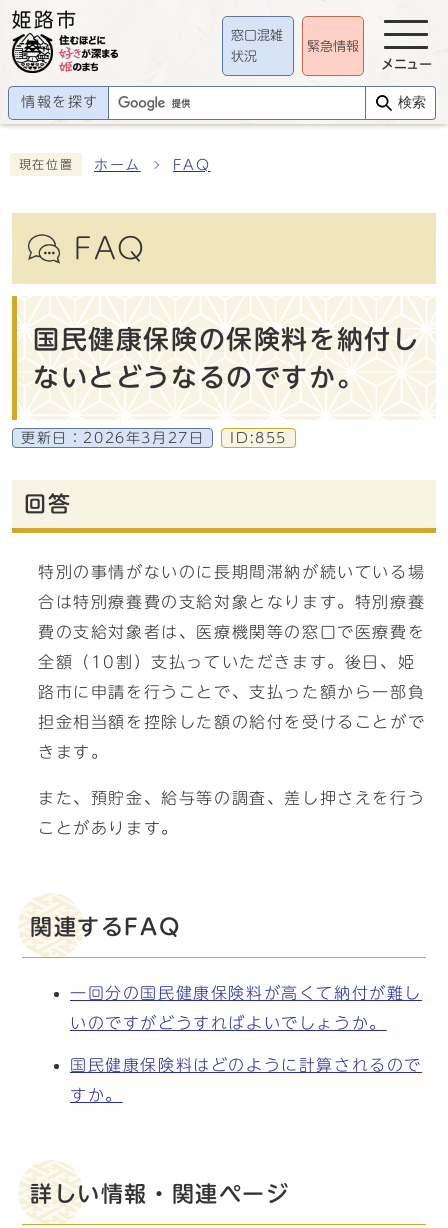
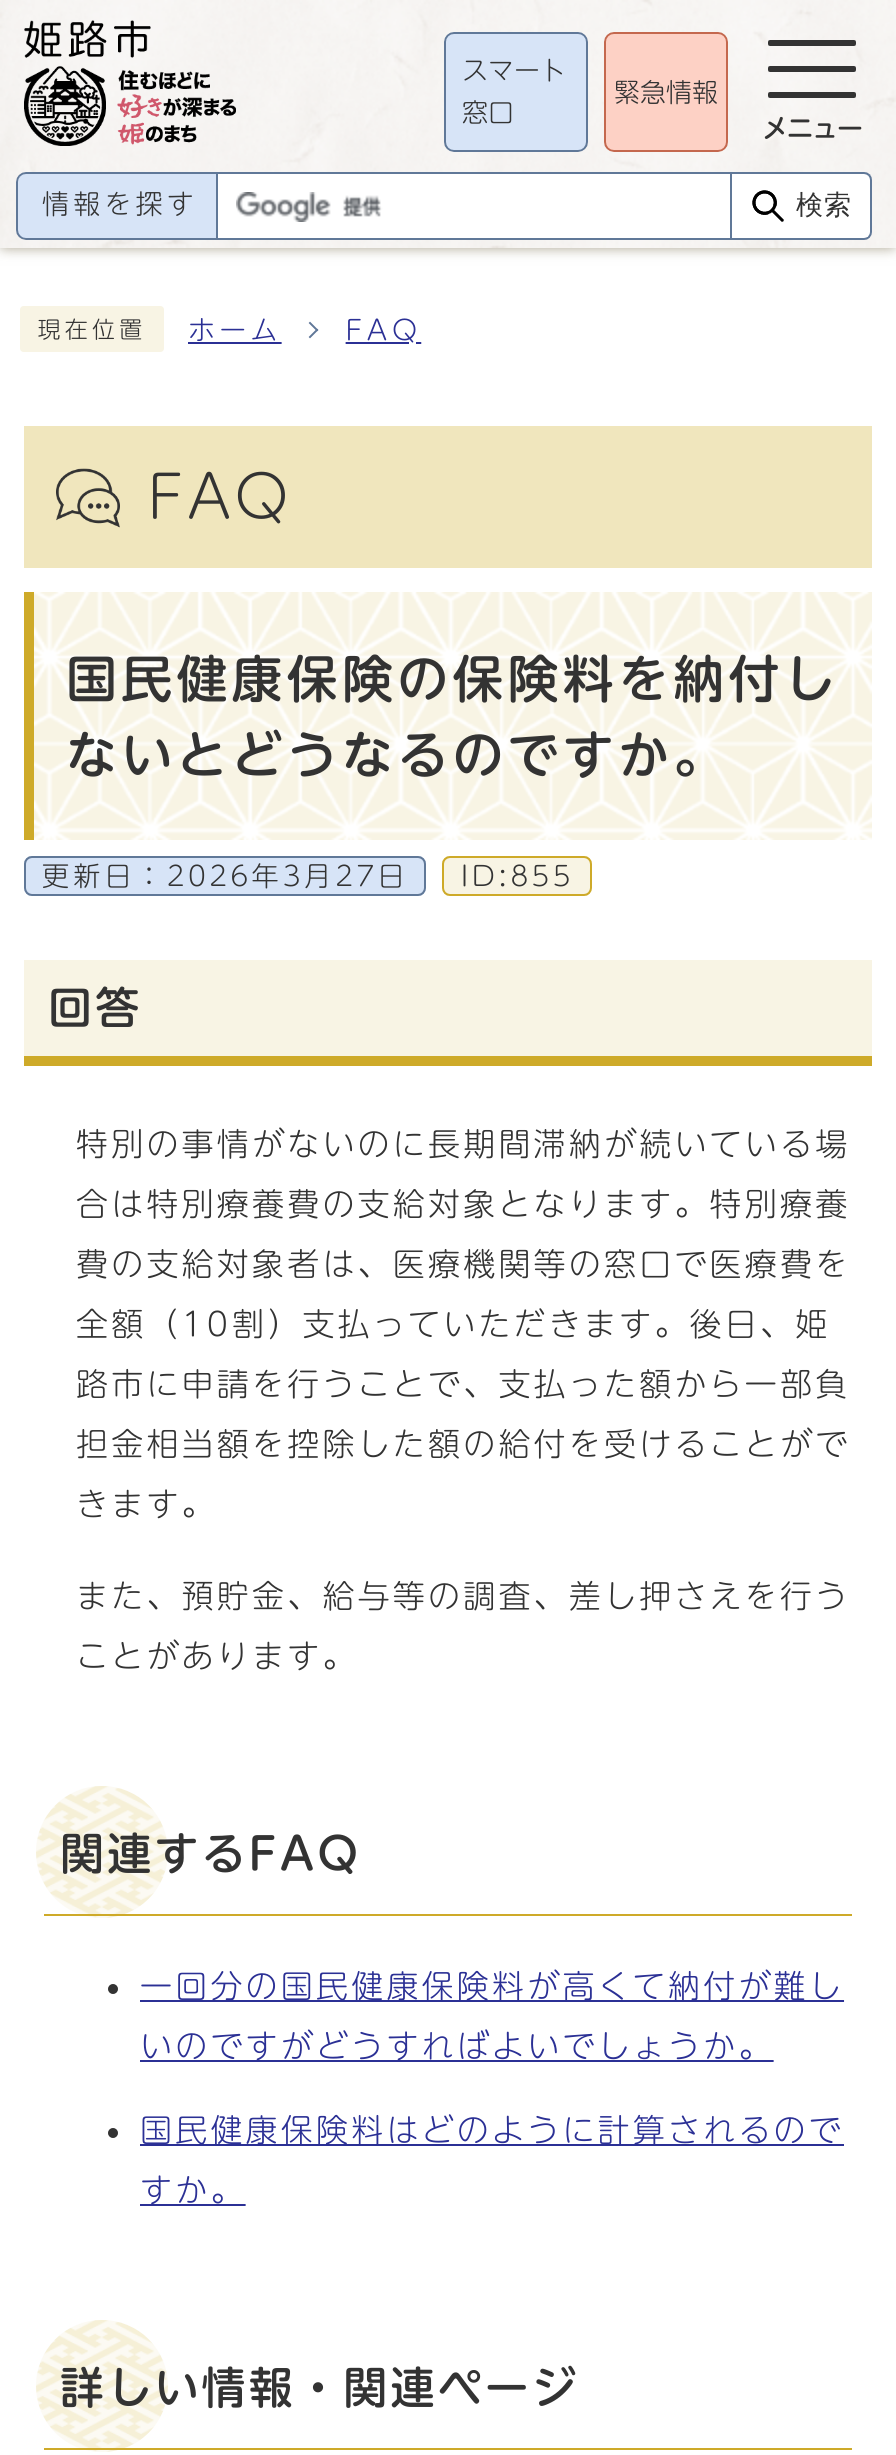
- 窓口混雑
+ スマート

- 状況
+ 窓口
